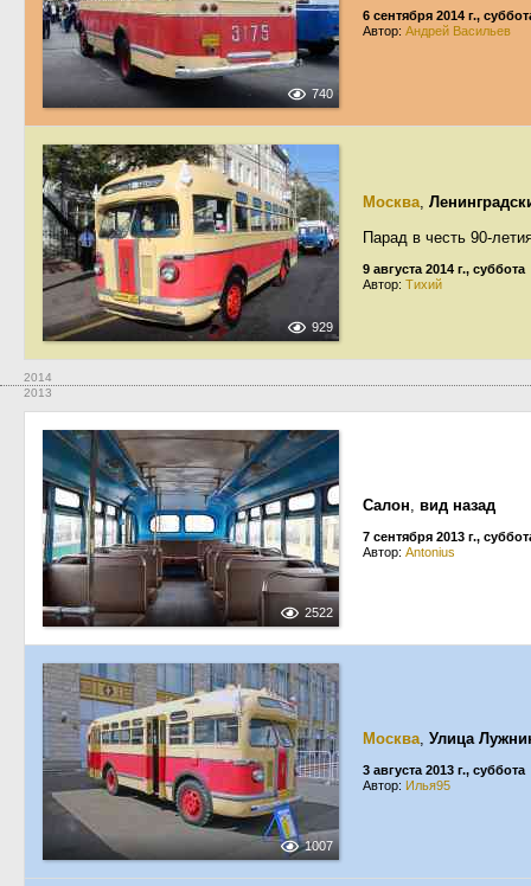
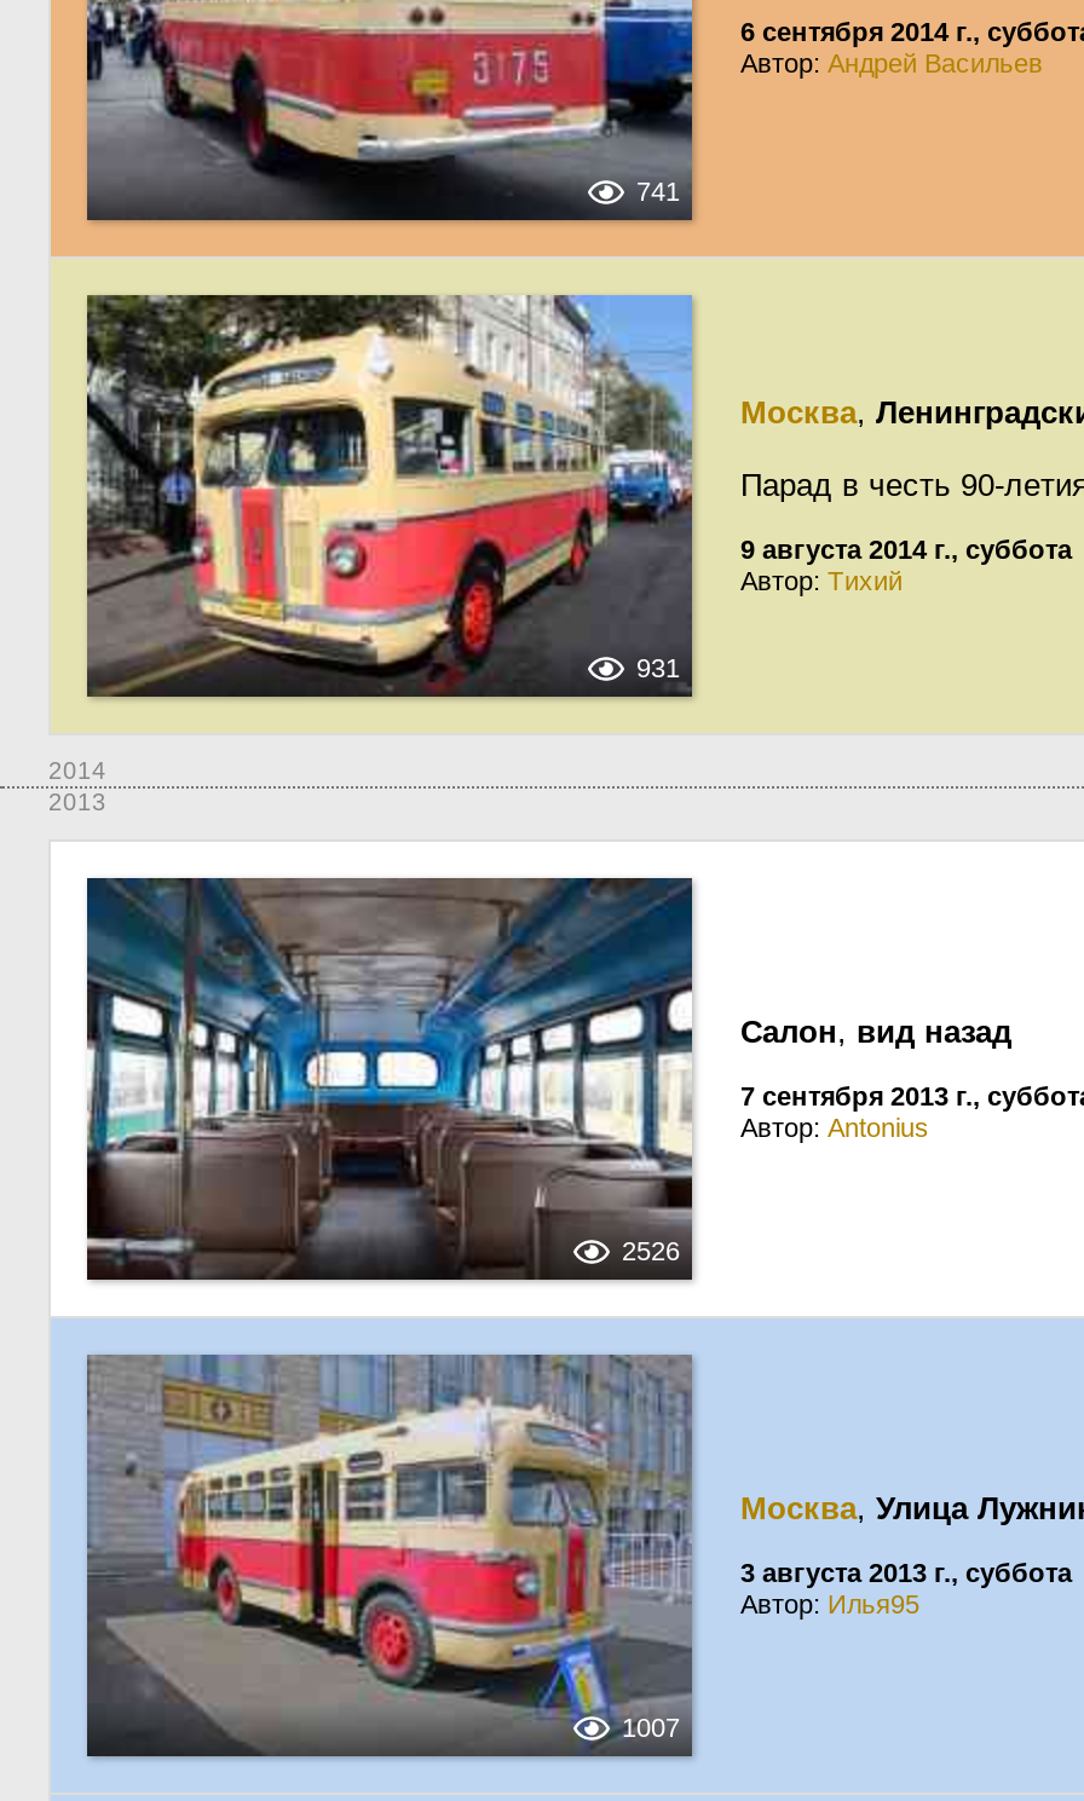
- 740
+ 741

- 929
+ 931

- 2522
+ 2526
